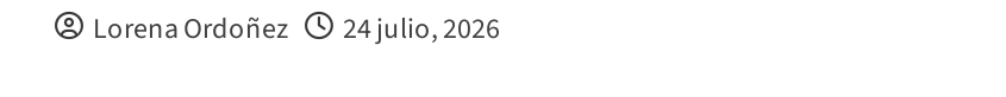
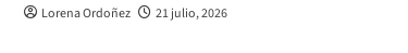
- Lorena Ordoñez 24 julio, 2026
+ Lorena Ordoñez 21 julio, 2026
